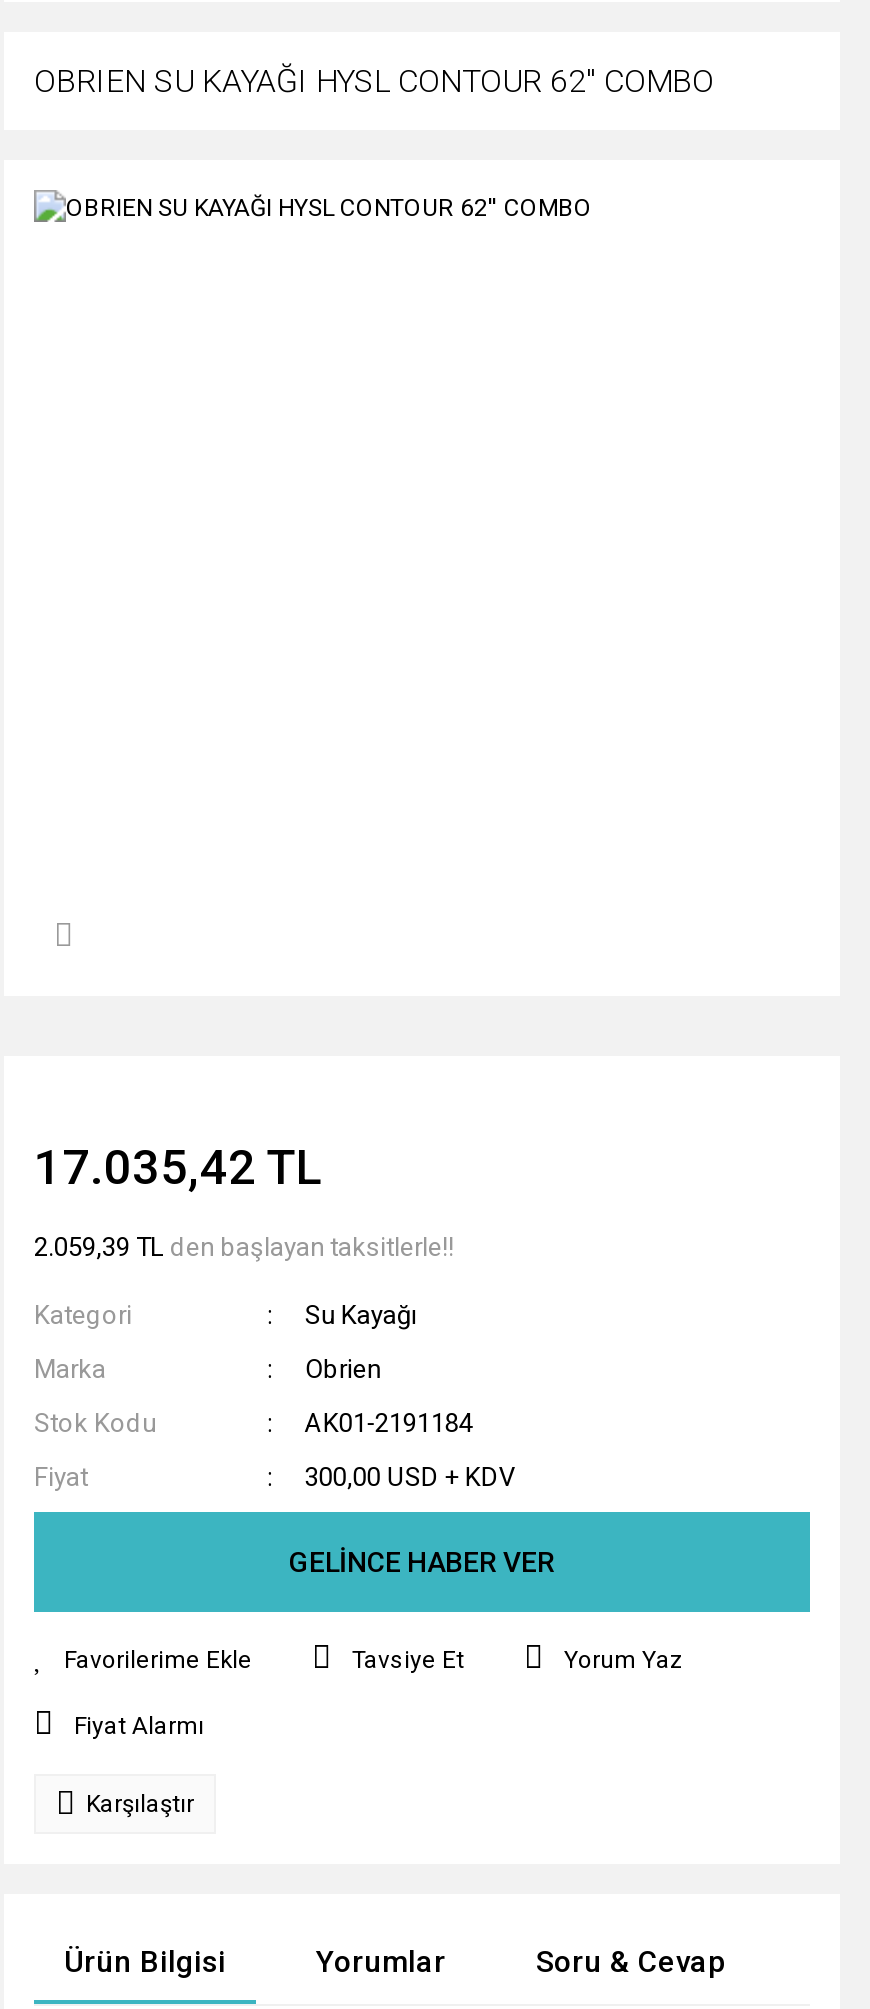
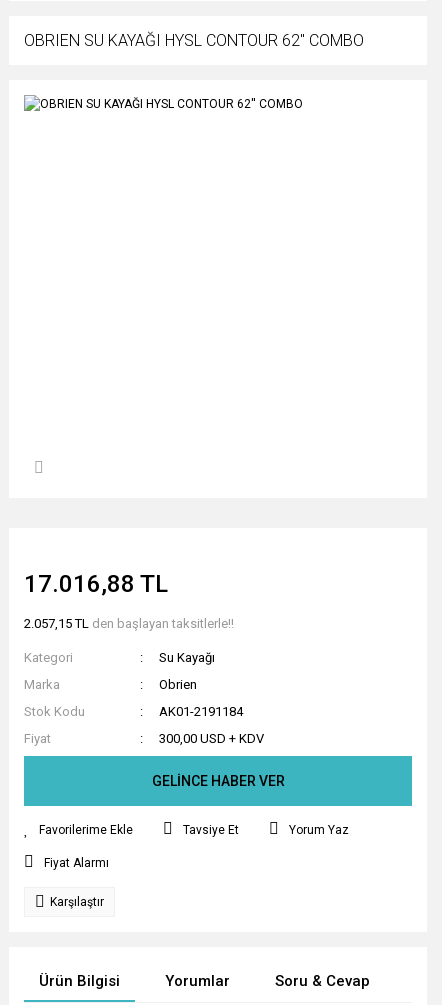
- 17.035,42 TL
+ 17.016,88 TL

- 2.059,39 TL den başlayan taksitlerle!!
+ 2.057,15 TL den başlayan taksitlerle!!
